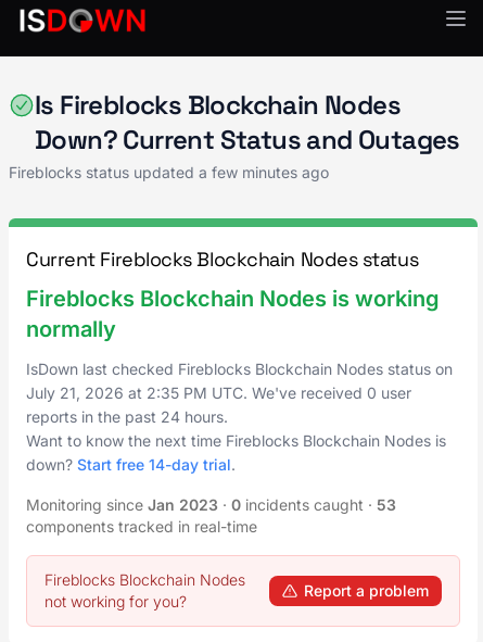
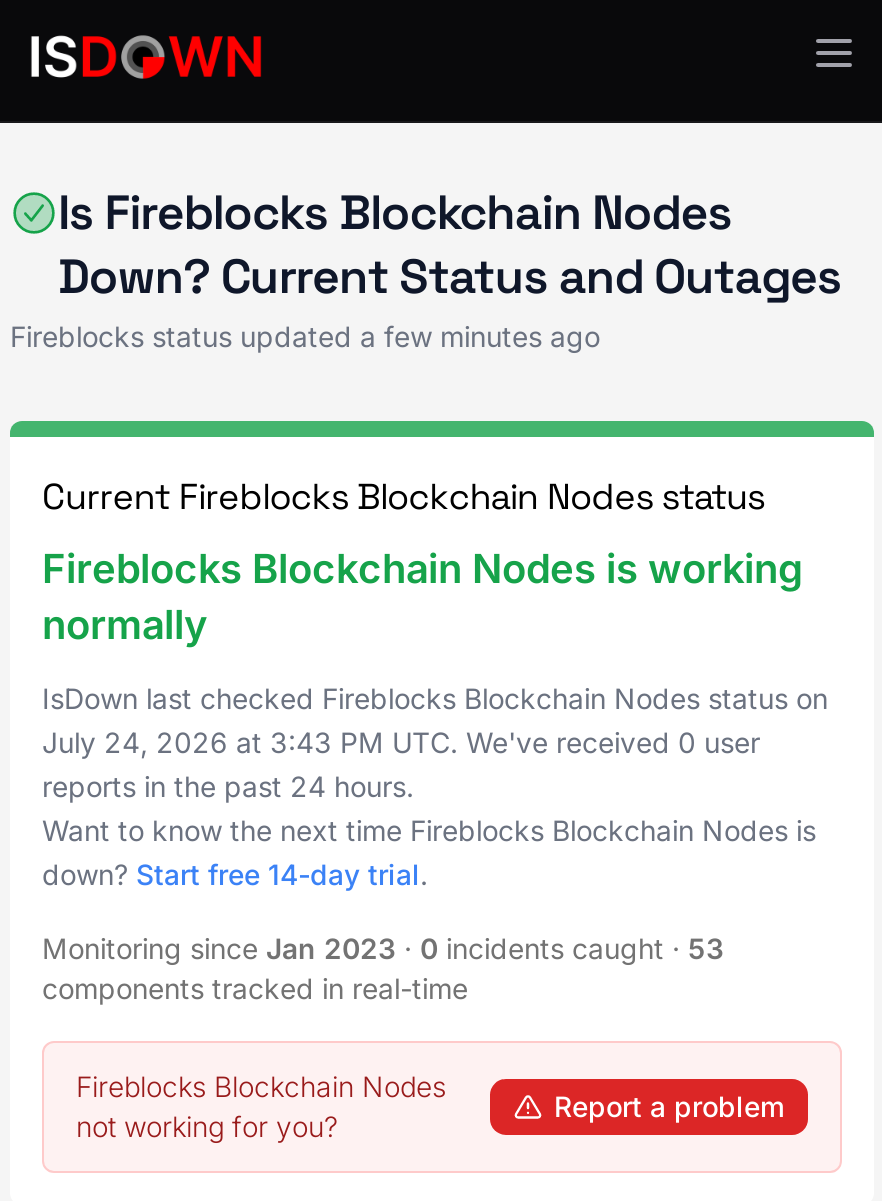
- July 21, 2026 at 2:35 PM UTC. We've received 0 user
+ July 24, 2026 at 3:43 PM UTC. We've received 0 user
